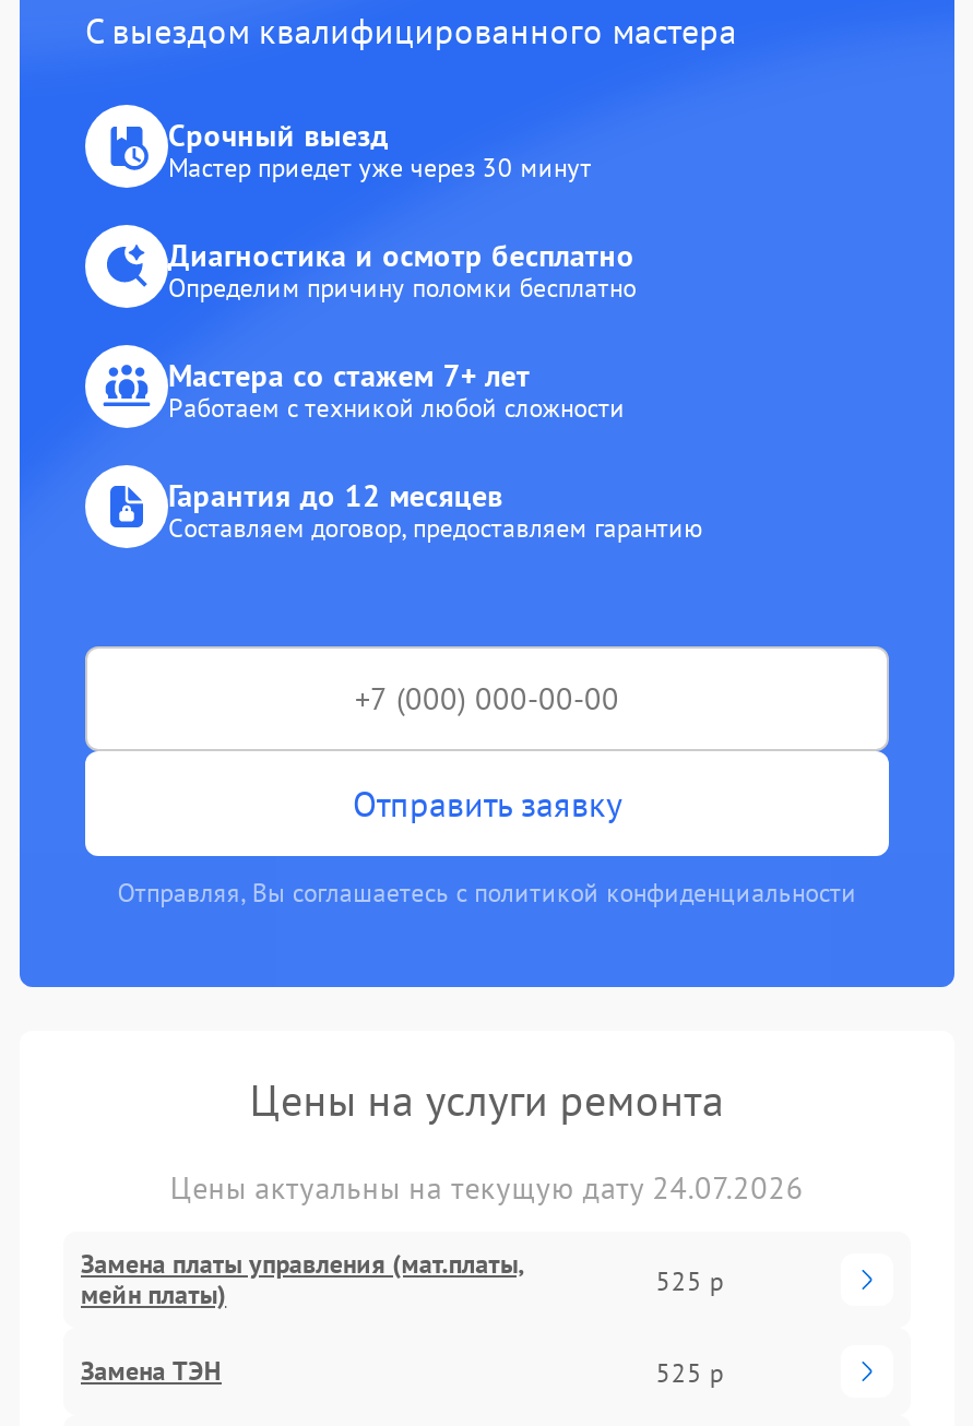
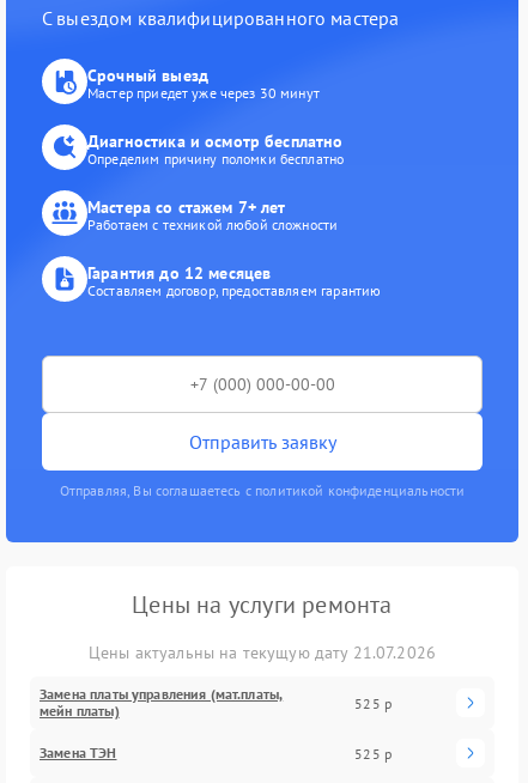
- Цены актуальны на текущую дату 24.07.2026
+ Цены актуальны на текущую дату 21.07.2026
